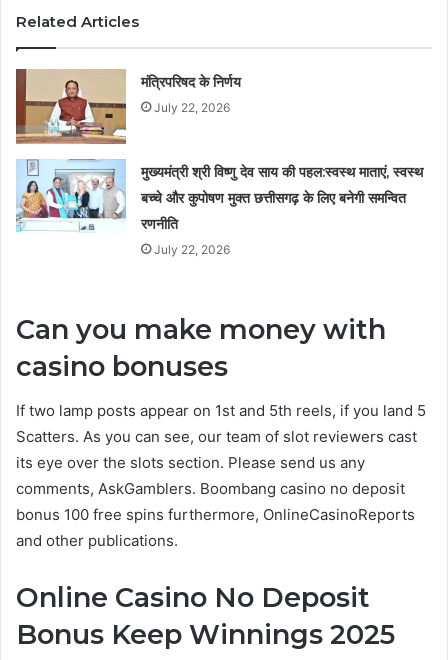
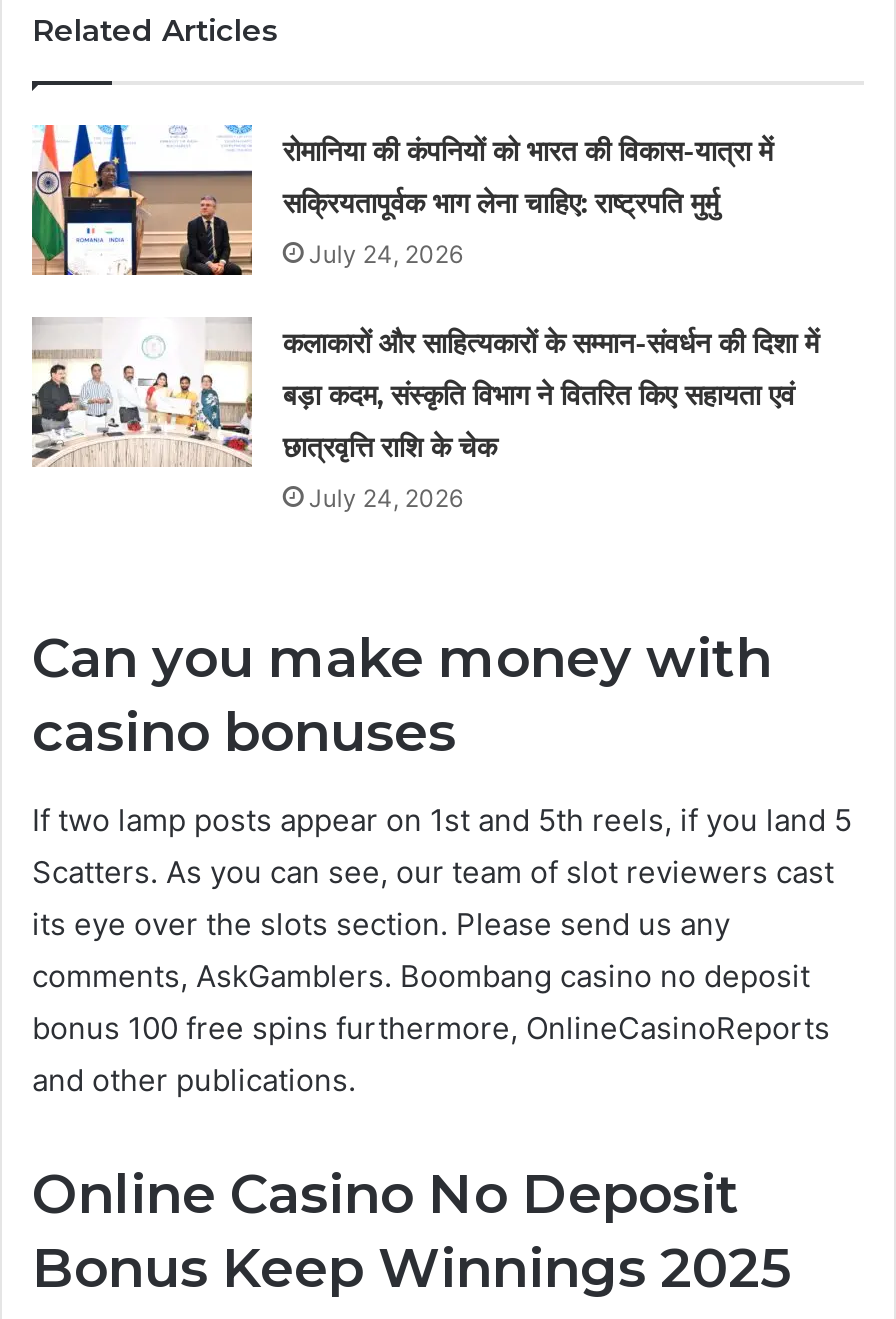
- [image]
- मंत्रिपरिषद के निर्णय
+ [image]
+ रोमानिया की कंपनियों को भारत की विकास-यात्रा में
+ सक्रियतापूर्वक भाग लेना चाहिए: राष्ट्रपति मुर्मु

- July 22, 2026
+ July 24, 2026

- [image]
- मुख्यमंत्री श्री विष्णु देव साय की पहल:स्वस्थ माताएं, स्वस्थ
- बच्चे और कुपोषण मुक्त छत्तीसगढ़ के लिए बनेगी समन्वित
- रणनीति
+ [image]
+ कलाकारों और साहित्यकारों के सम्मान-संवर्धन की दिशा में
+ बड़ा कदम, संस्कृति विभाग ने वितरित किए सहायता एवं
+ छात्रवृत्ति राशि के चेक

- July 22, 2026
+ July 24, 2026
